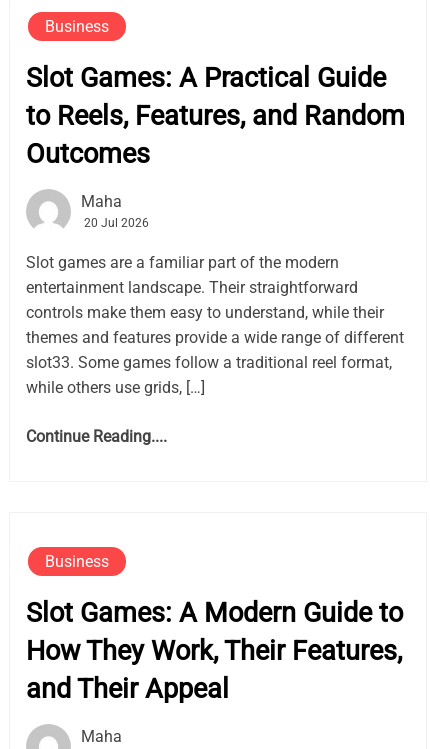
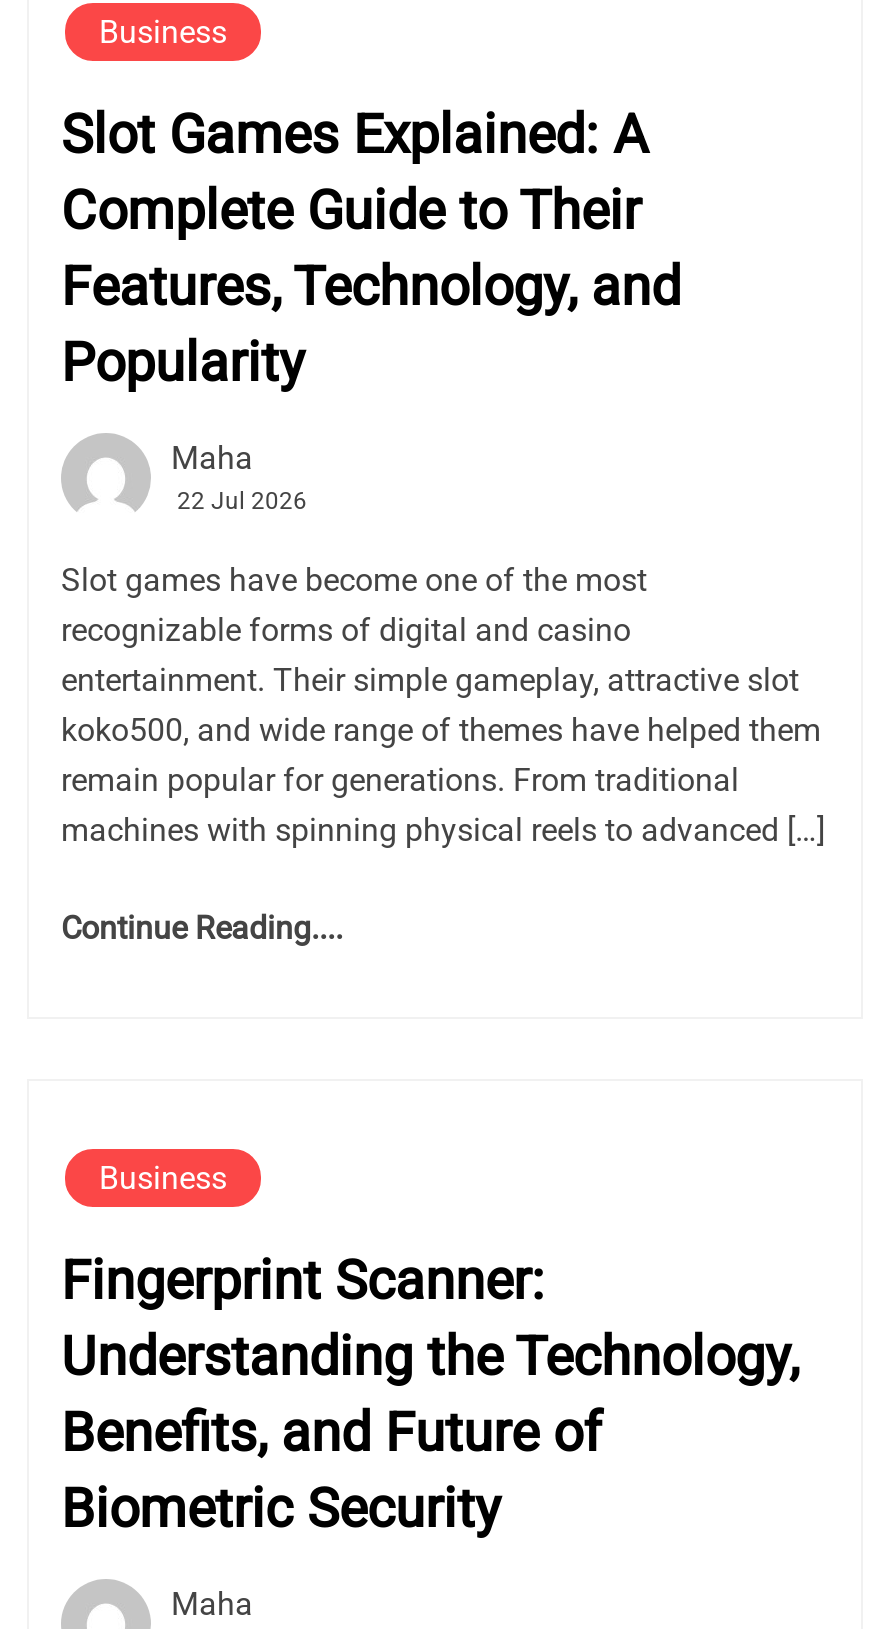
- Slot Games: A Practical Guide
- to Reels, Features, and Random
- Outcomes
+ Slot Games Explained: A
+ Complete Guide to Their
+ Features, Technology, and
+ Popularity

- 20 Jul 2026
+ 22 Jul 2026

- Slot games are a familiar part of the modern
- entertainment landscape. Their straightforward
- controls make them easy to understand, while their
- themes and features provide a wide range of different
- slot33. Some games follow a traditional reel format,
- while others use grids, […]
+ Slot games have become one of the most
+ recognizable forms of digital and casino
+ entertainment. Their simple gameplay, attractive slot
+ koko500, and wide range of themes have helped them
+ remain popular for generations. From traditional
+ machines with spinning physical reels to advanced […]

- Slot Games: A Modern Guide to
- How They Work, Their Features,
- and Their Appeal
+ Fingerprint Scanner:
+ Understanding the Technology,
+ Benefits, and Future of
+ Biometric Security
